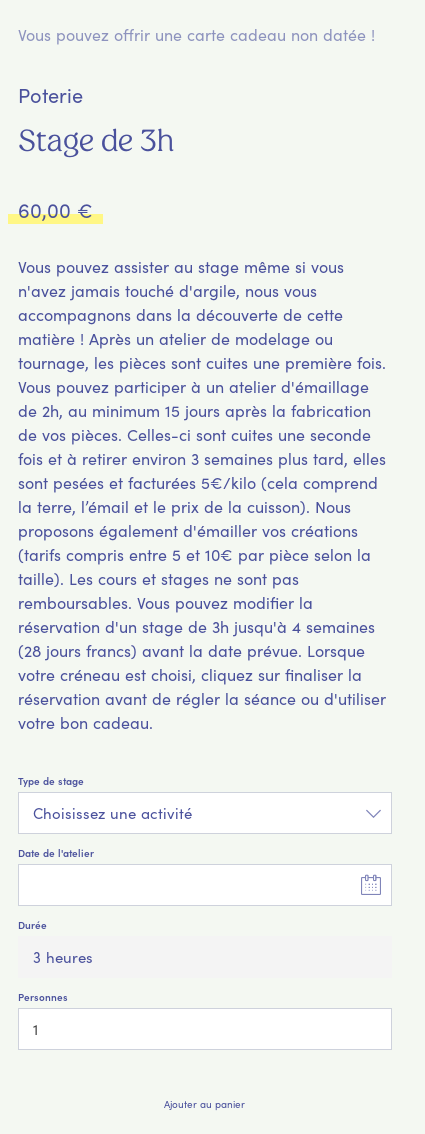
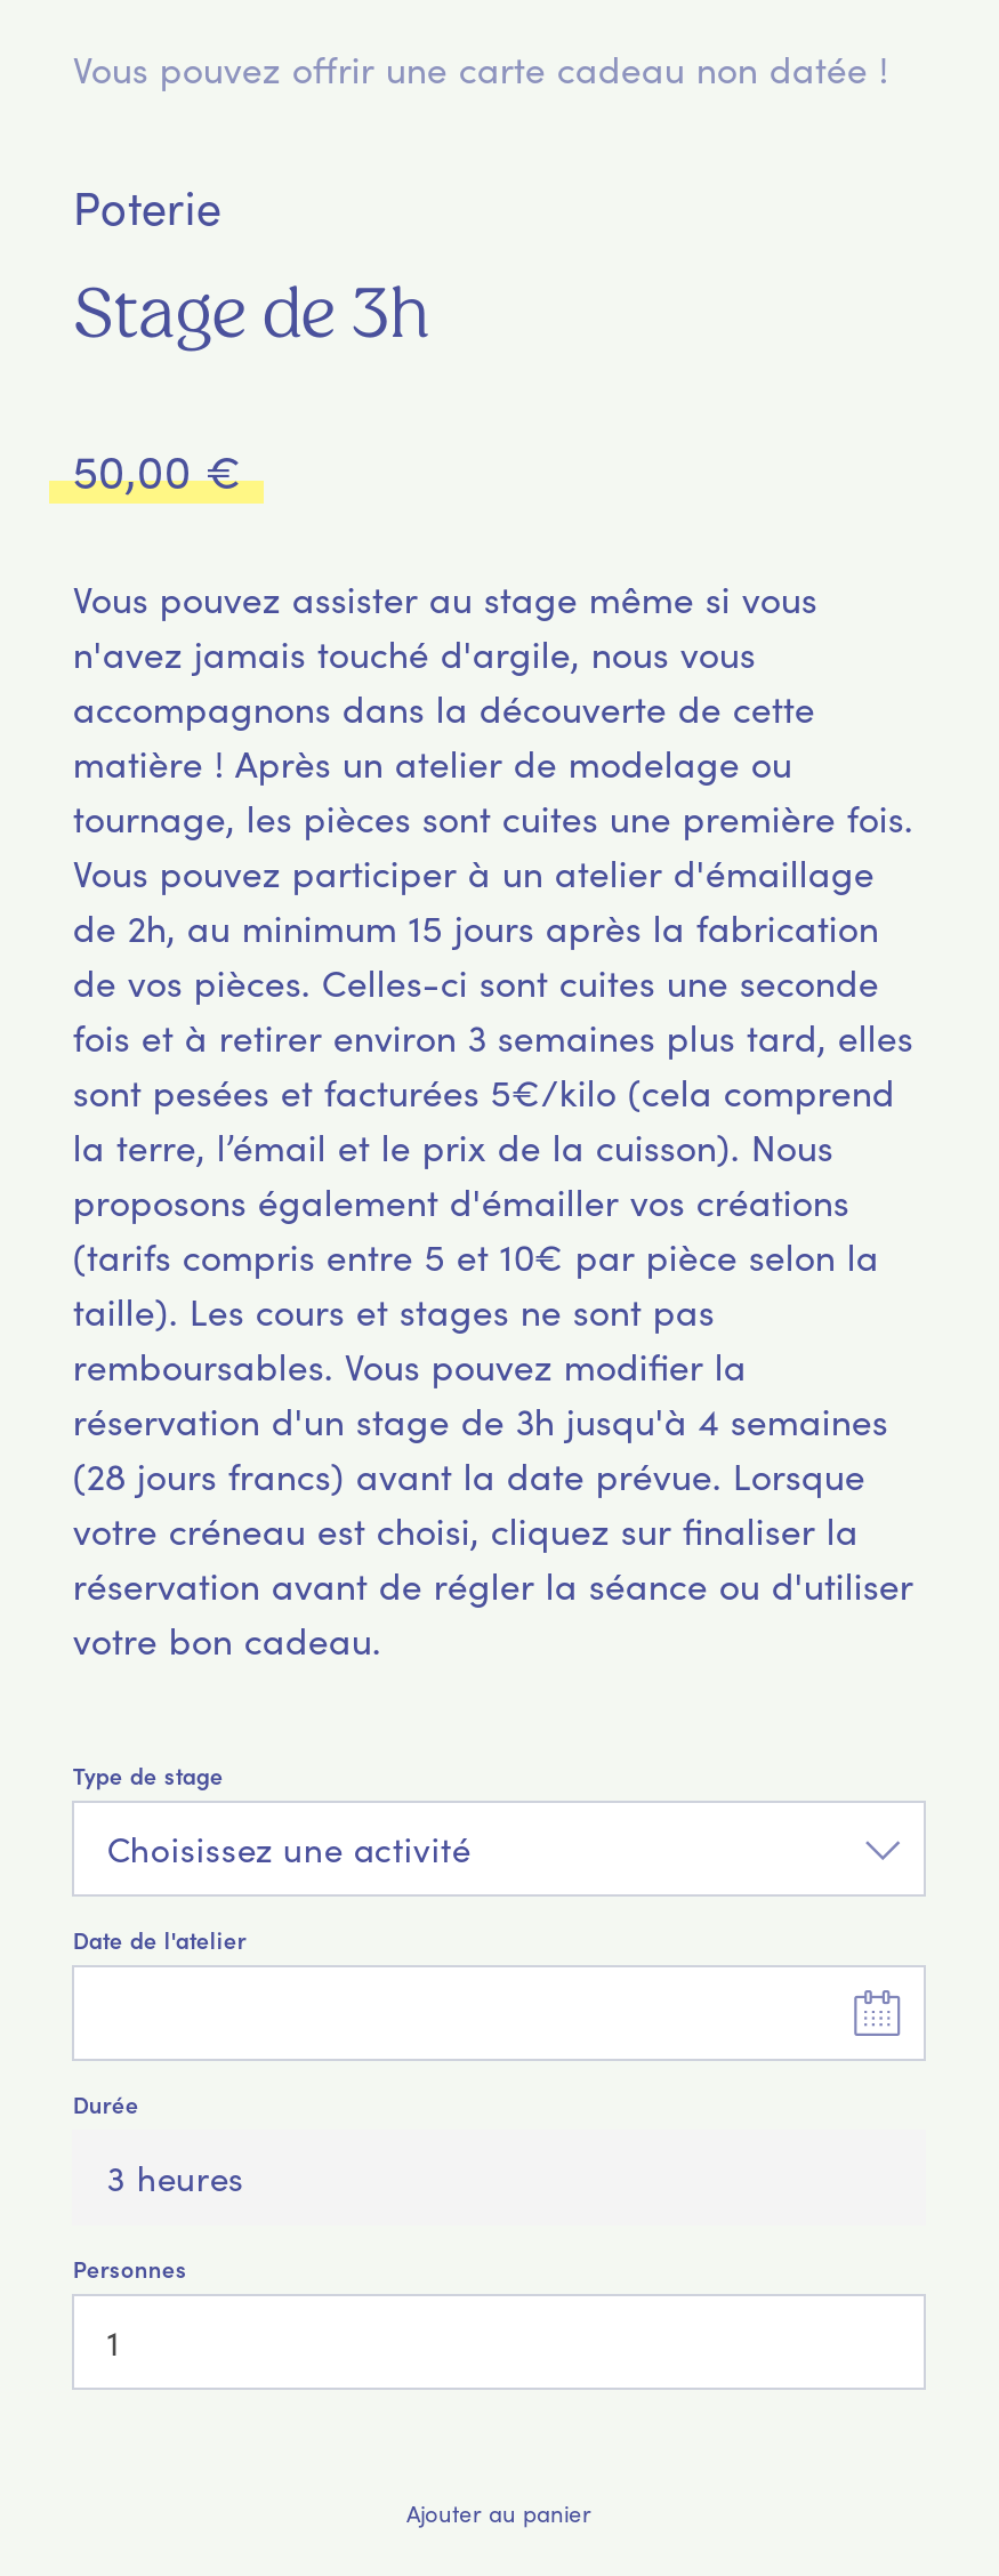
- 60,00 €
+ 50,00 €
